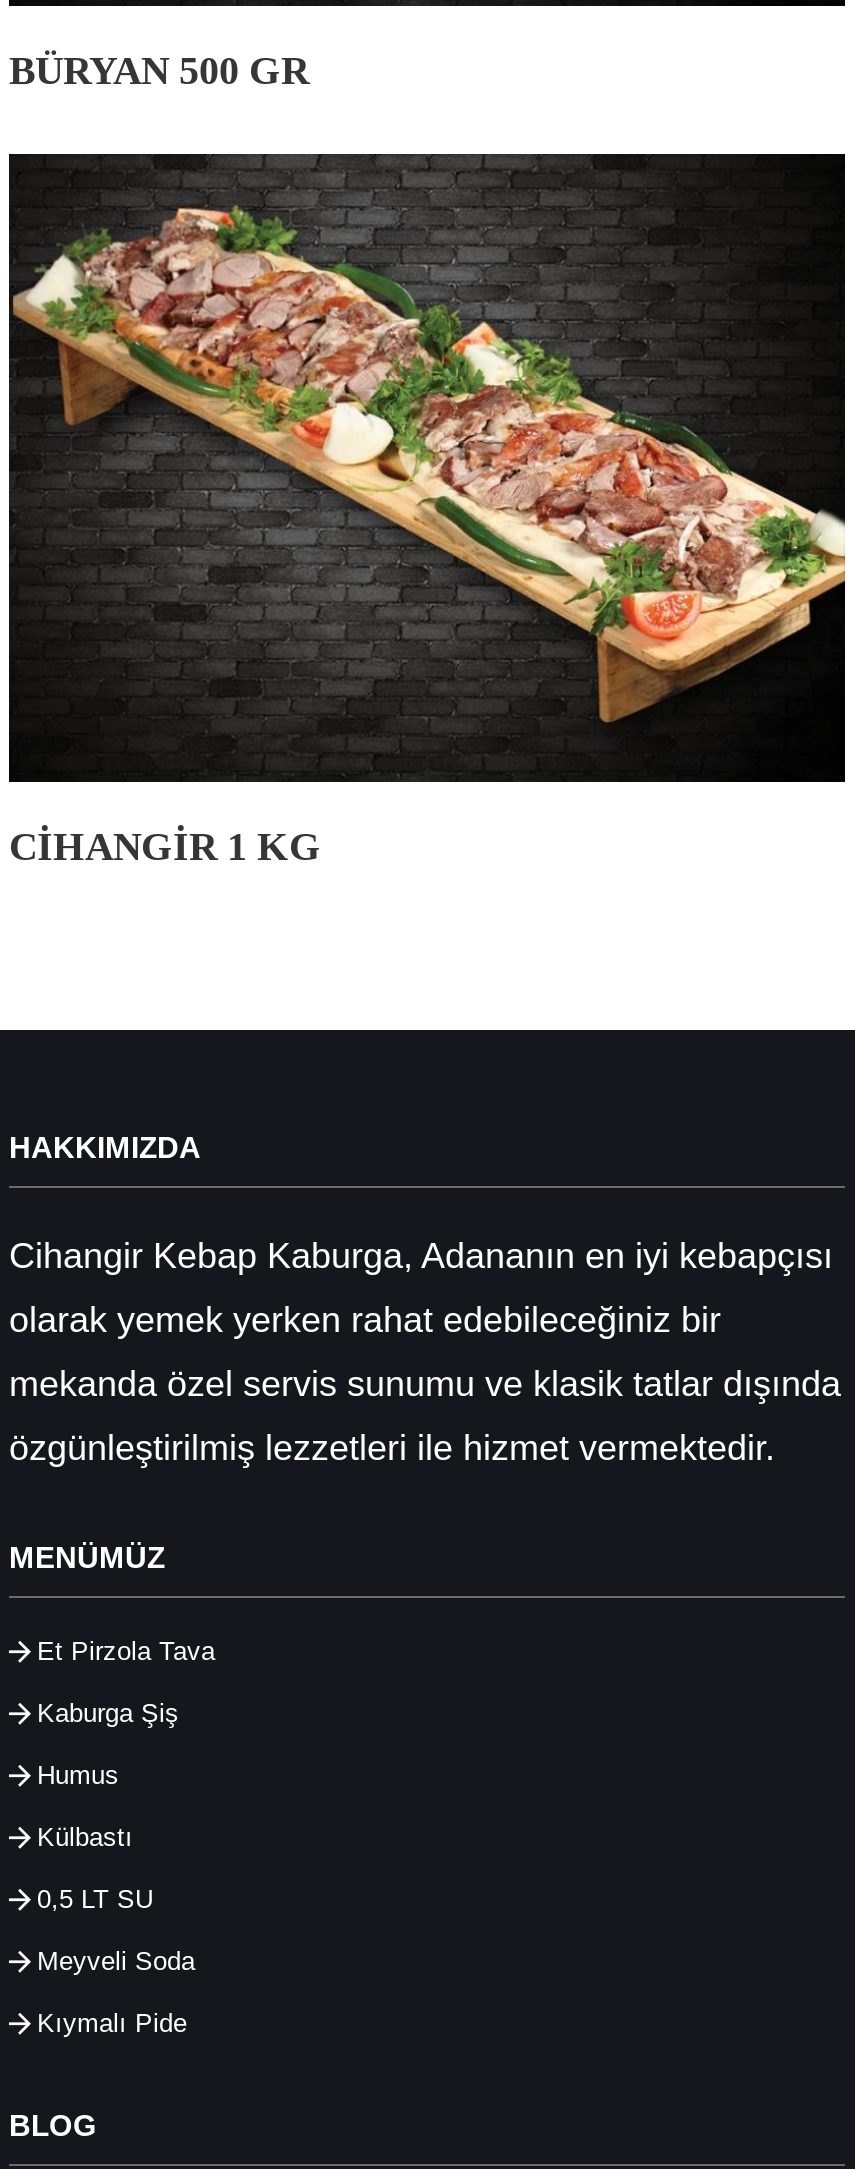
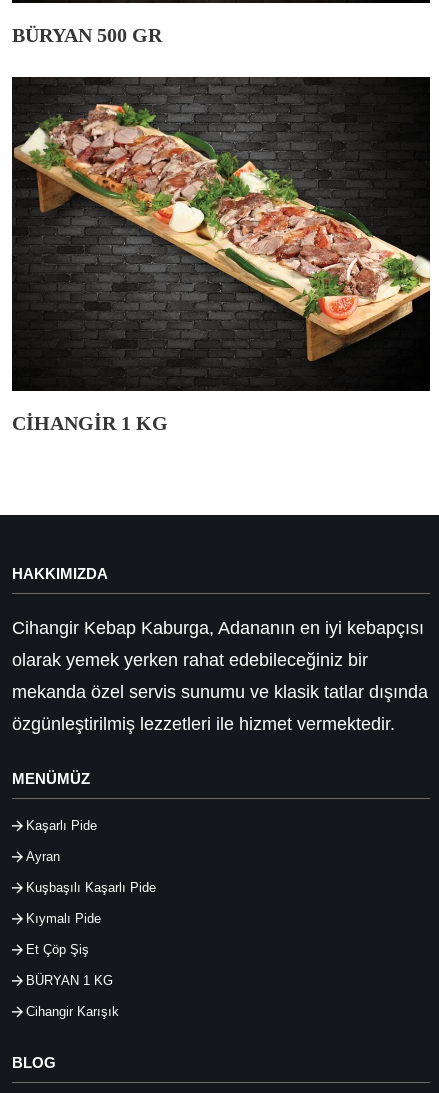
- Et Pirzola Tava
- Kaburga Şiş
- Humus
- Külbastı
- 0,5 LT SU
- Meyveli Soda
+ Kaşarlı Pide
+ Ayran
+ Kuşbaşılı Kaşarlı Pide

moved up: Kıymalı Pide

+ Et Çöp Şiş
+ BÜRYAN 1 KG
+ Cihangir Karışık
